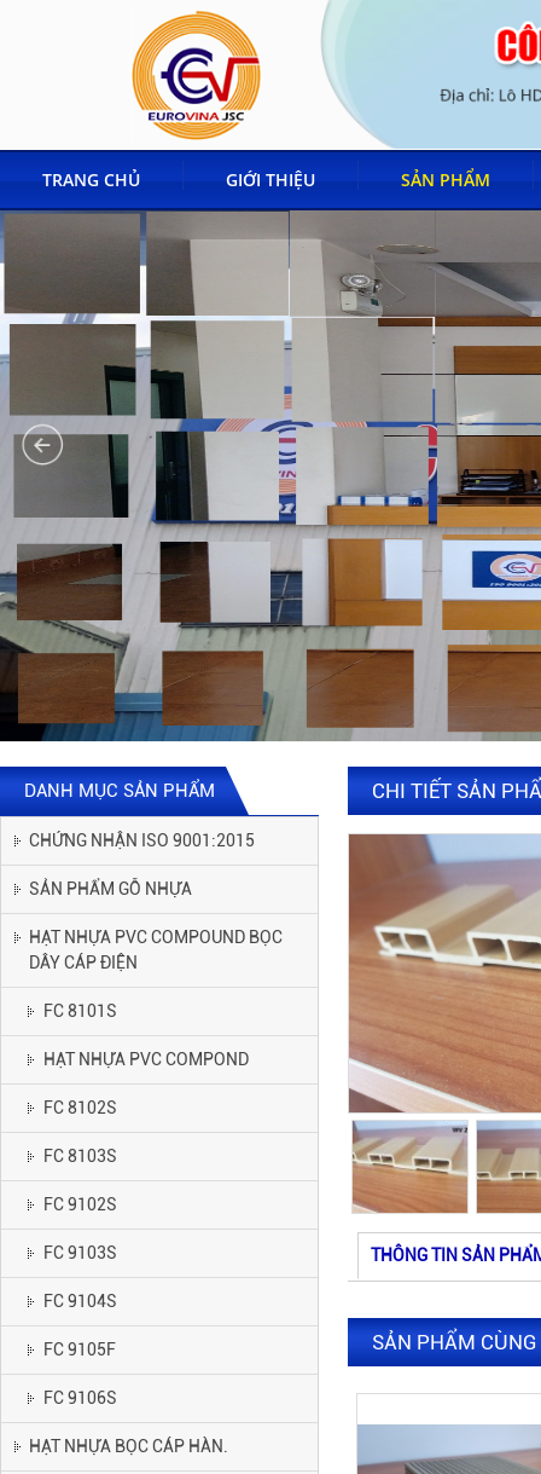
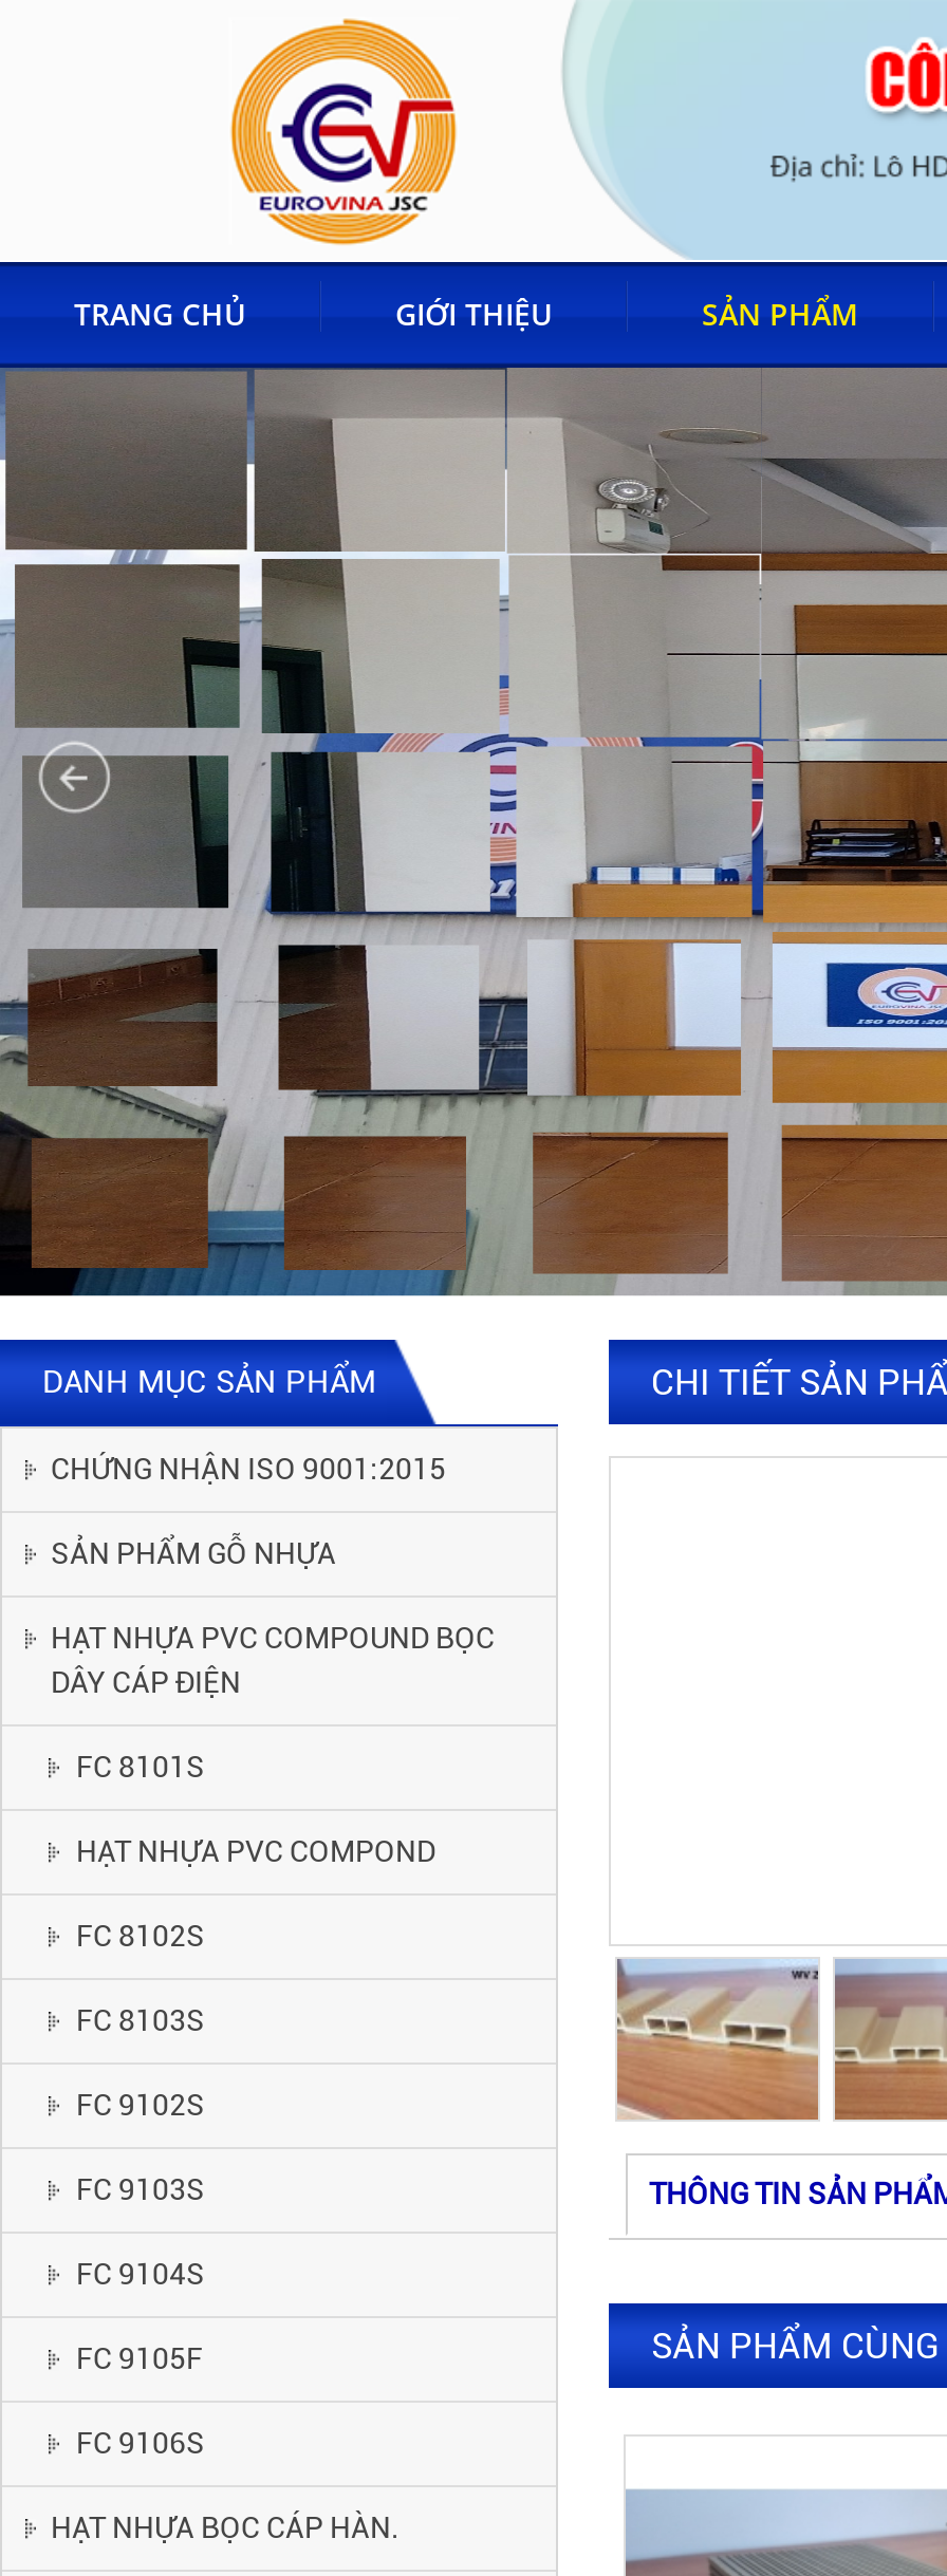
- [image]
